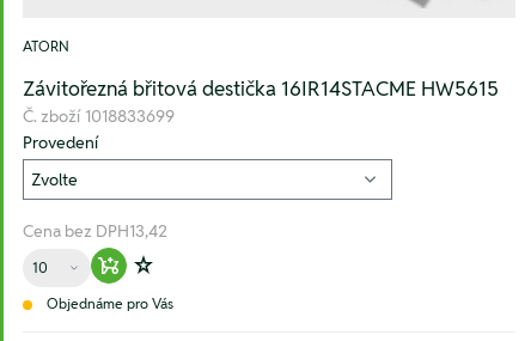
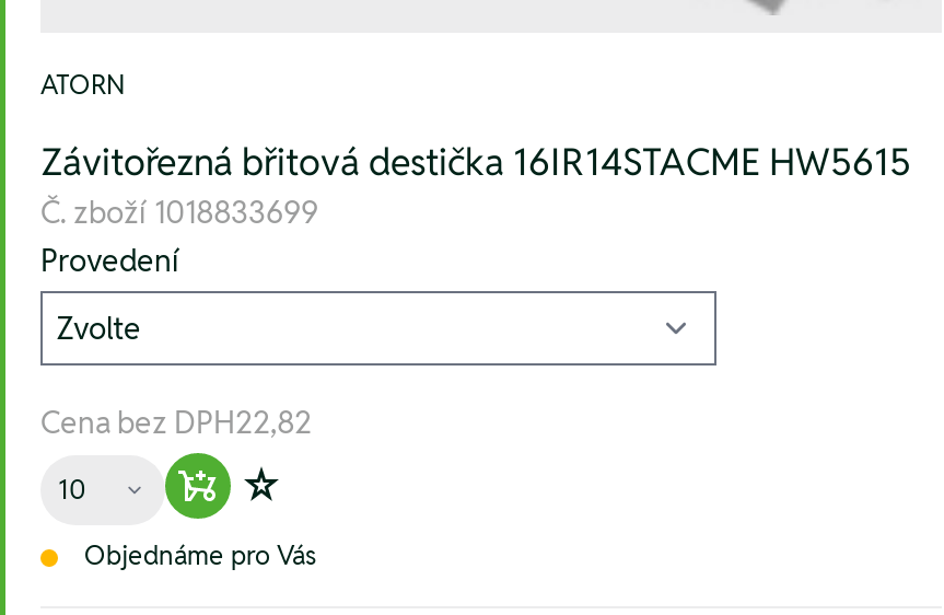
- Cena bez DPH13,42
+ Cena bez DPH22,82
